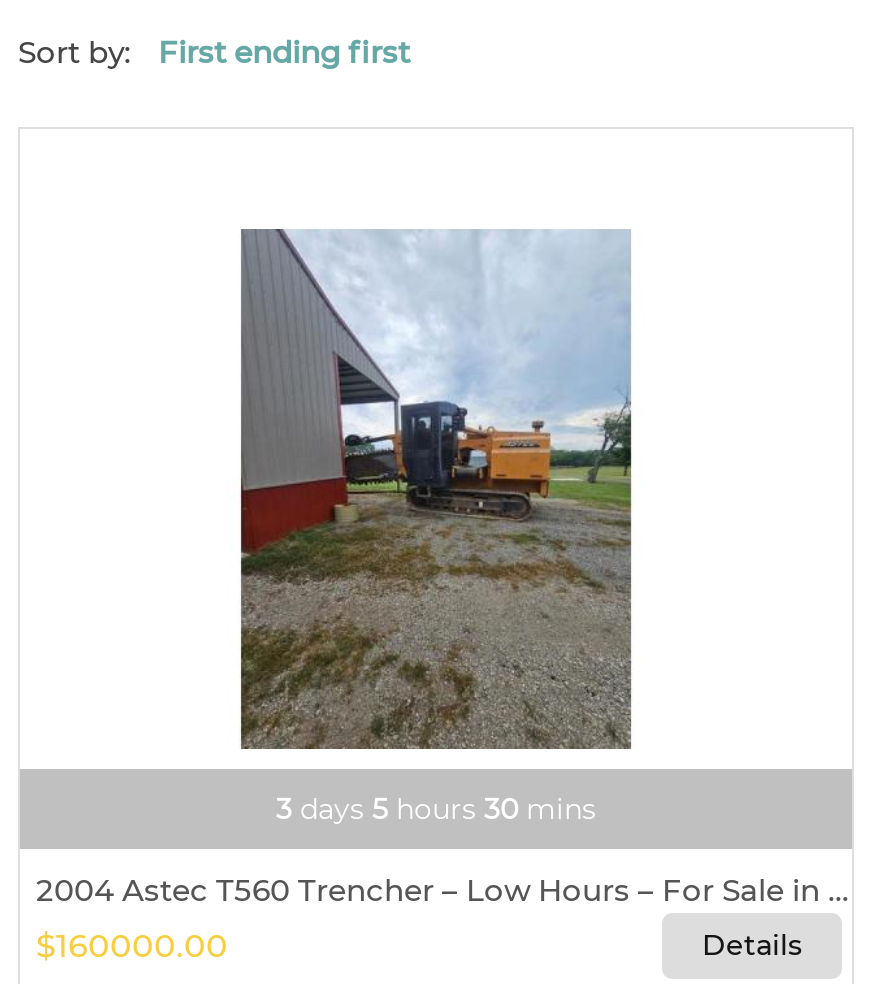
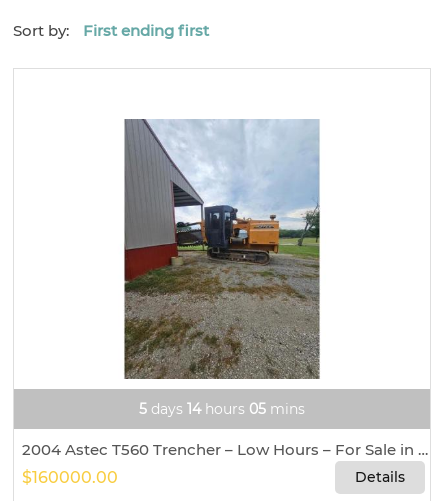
- 3 days 5 hours 30 mins
+ 5 days 14 hours 05 mins
